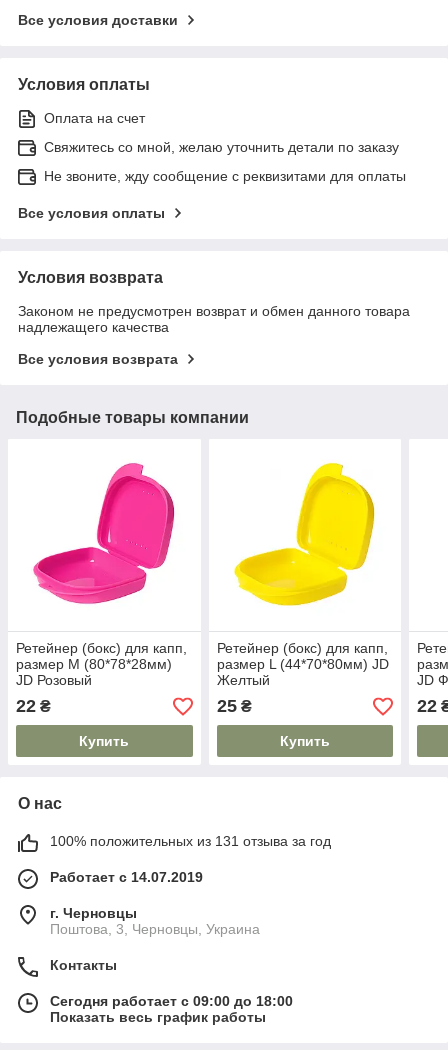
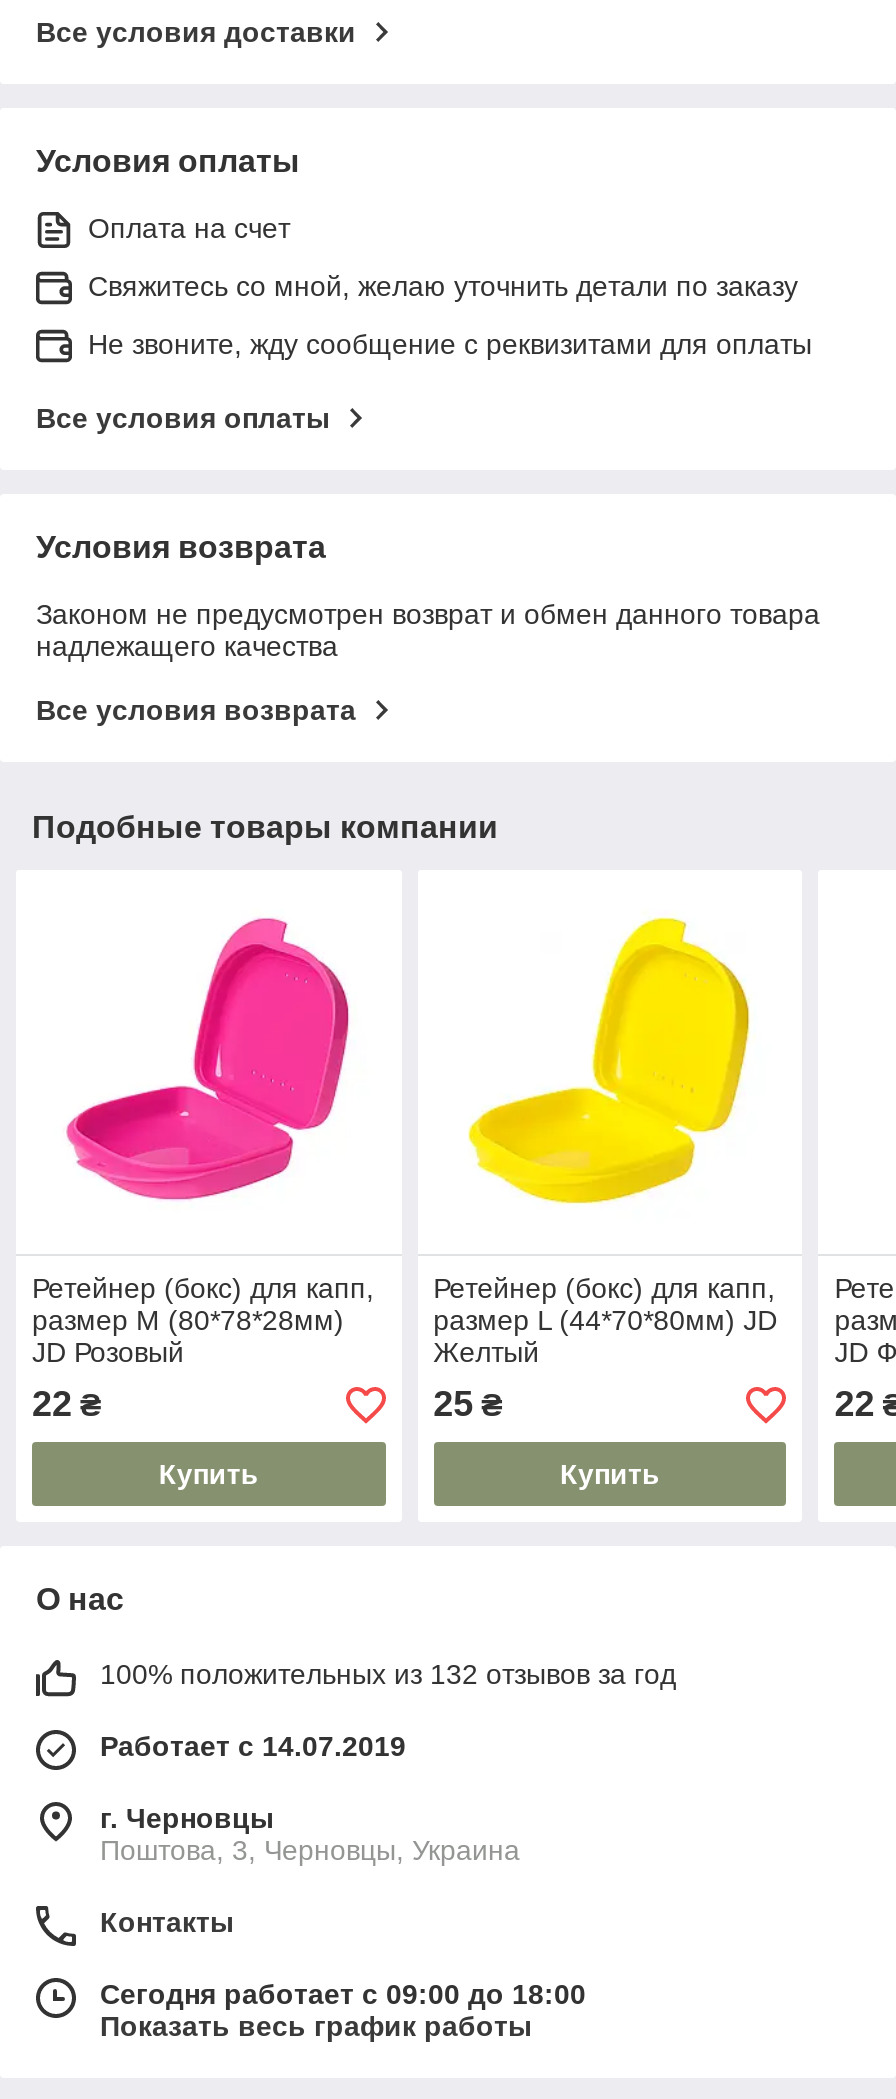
- 100% положительных из 131 отзыва за год
+ 100% положительных из 132 отзывов за год
